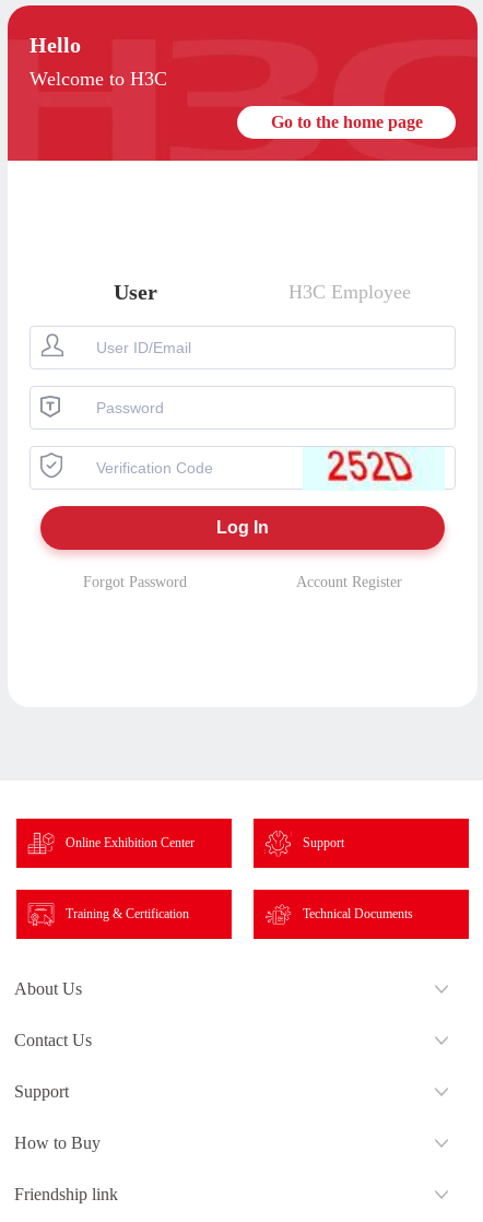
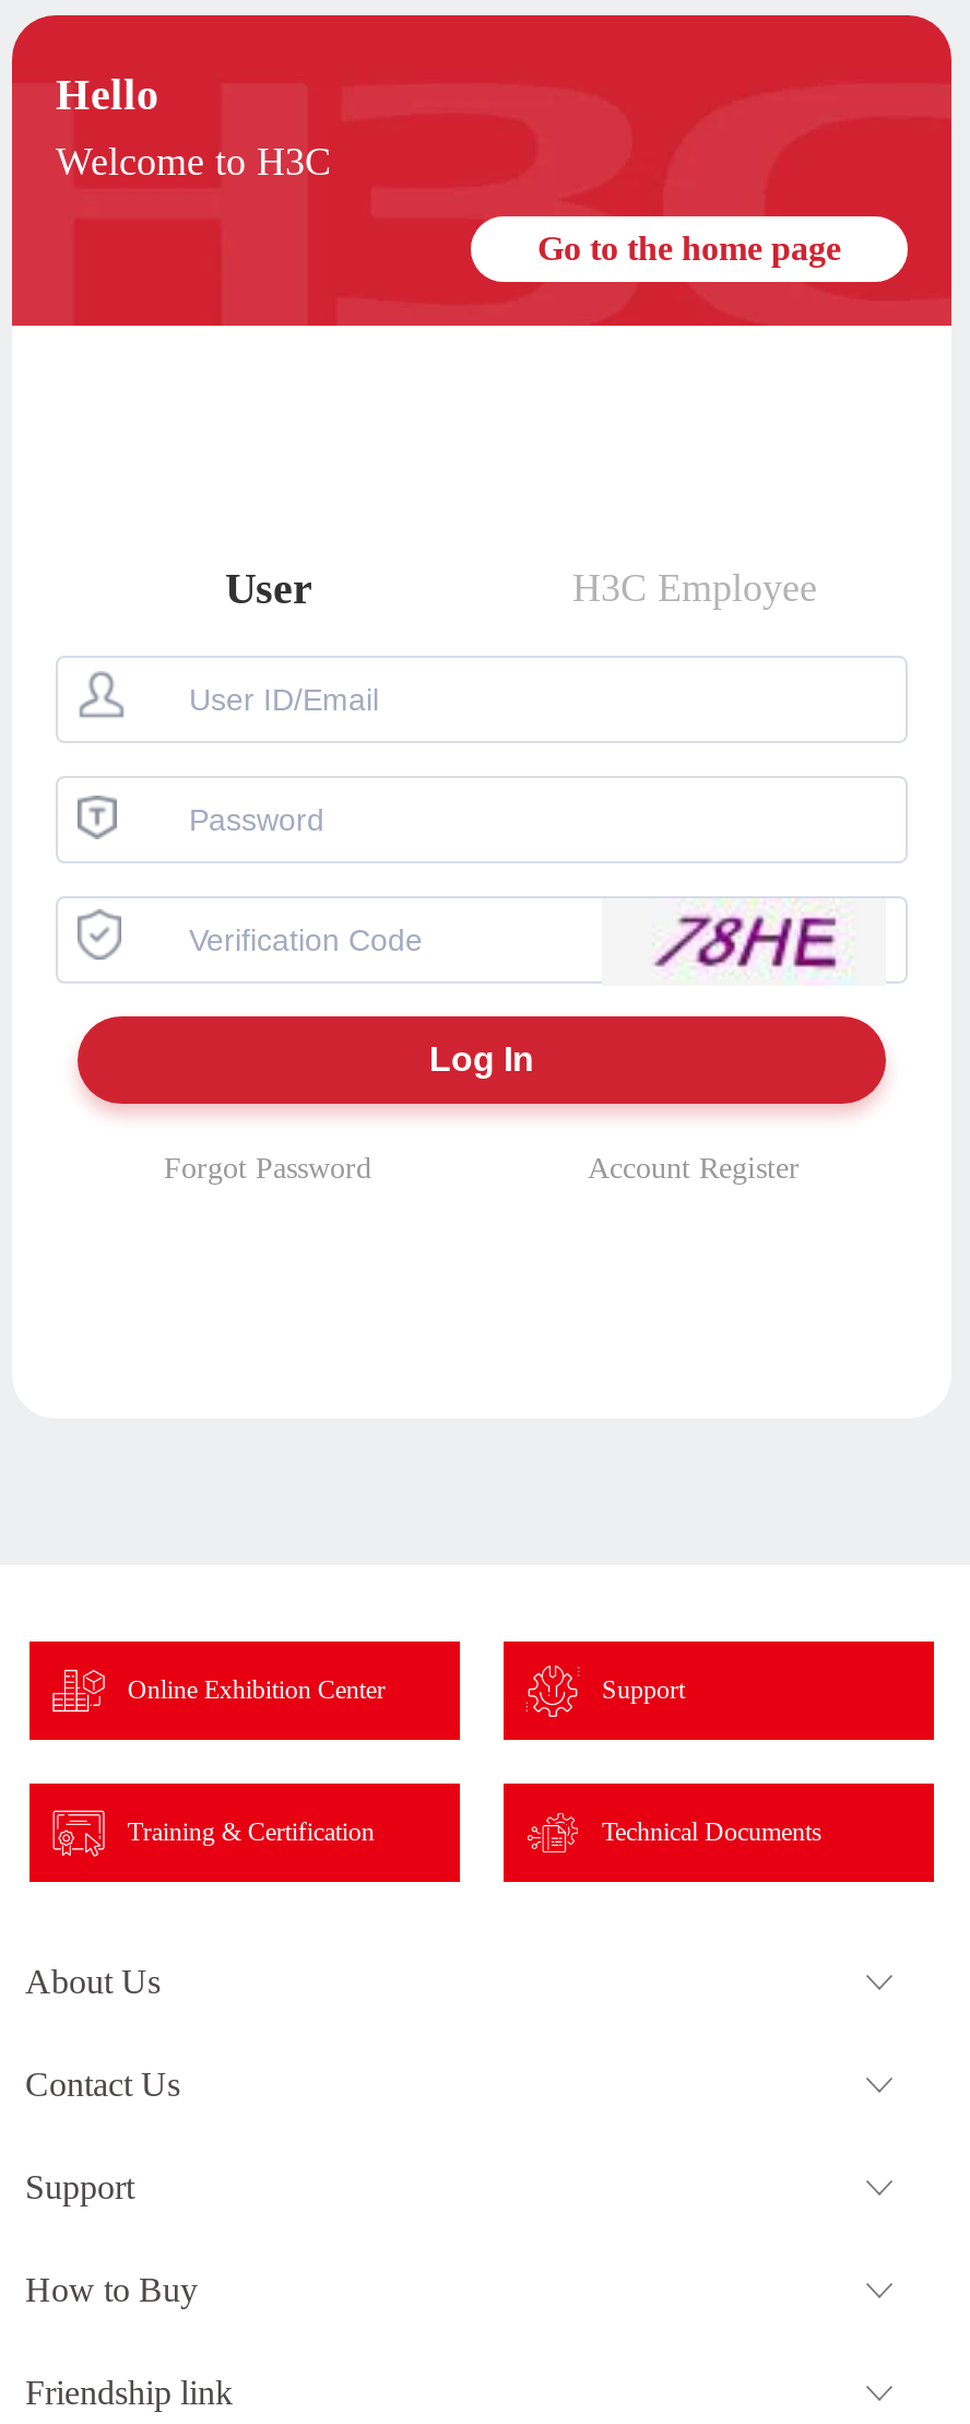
- [image]
+ [image]
